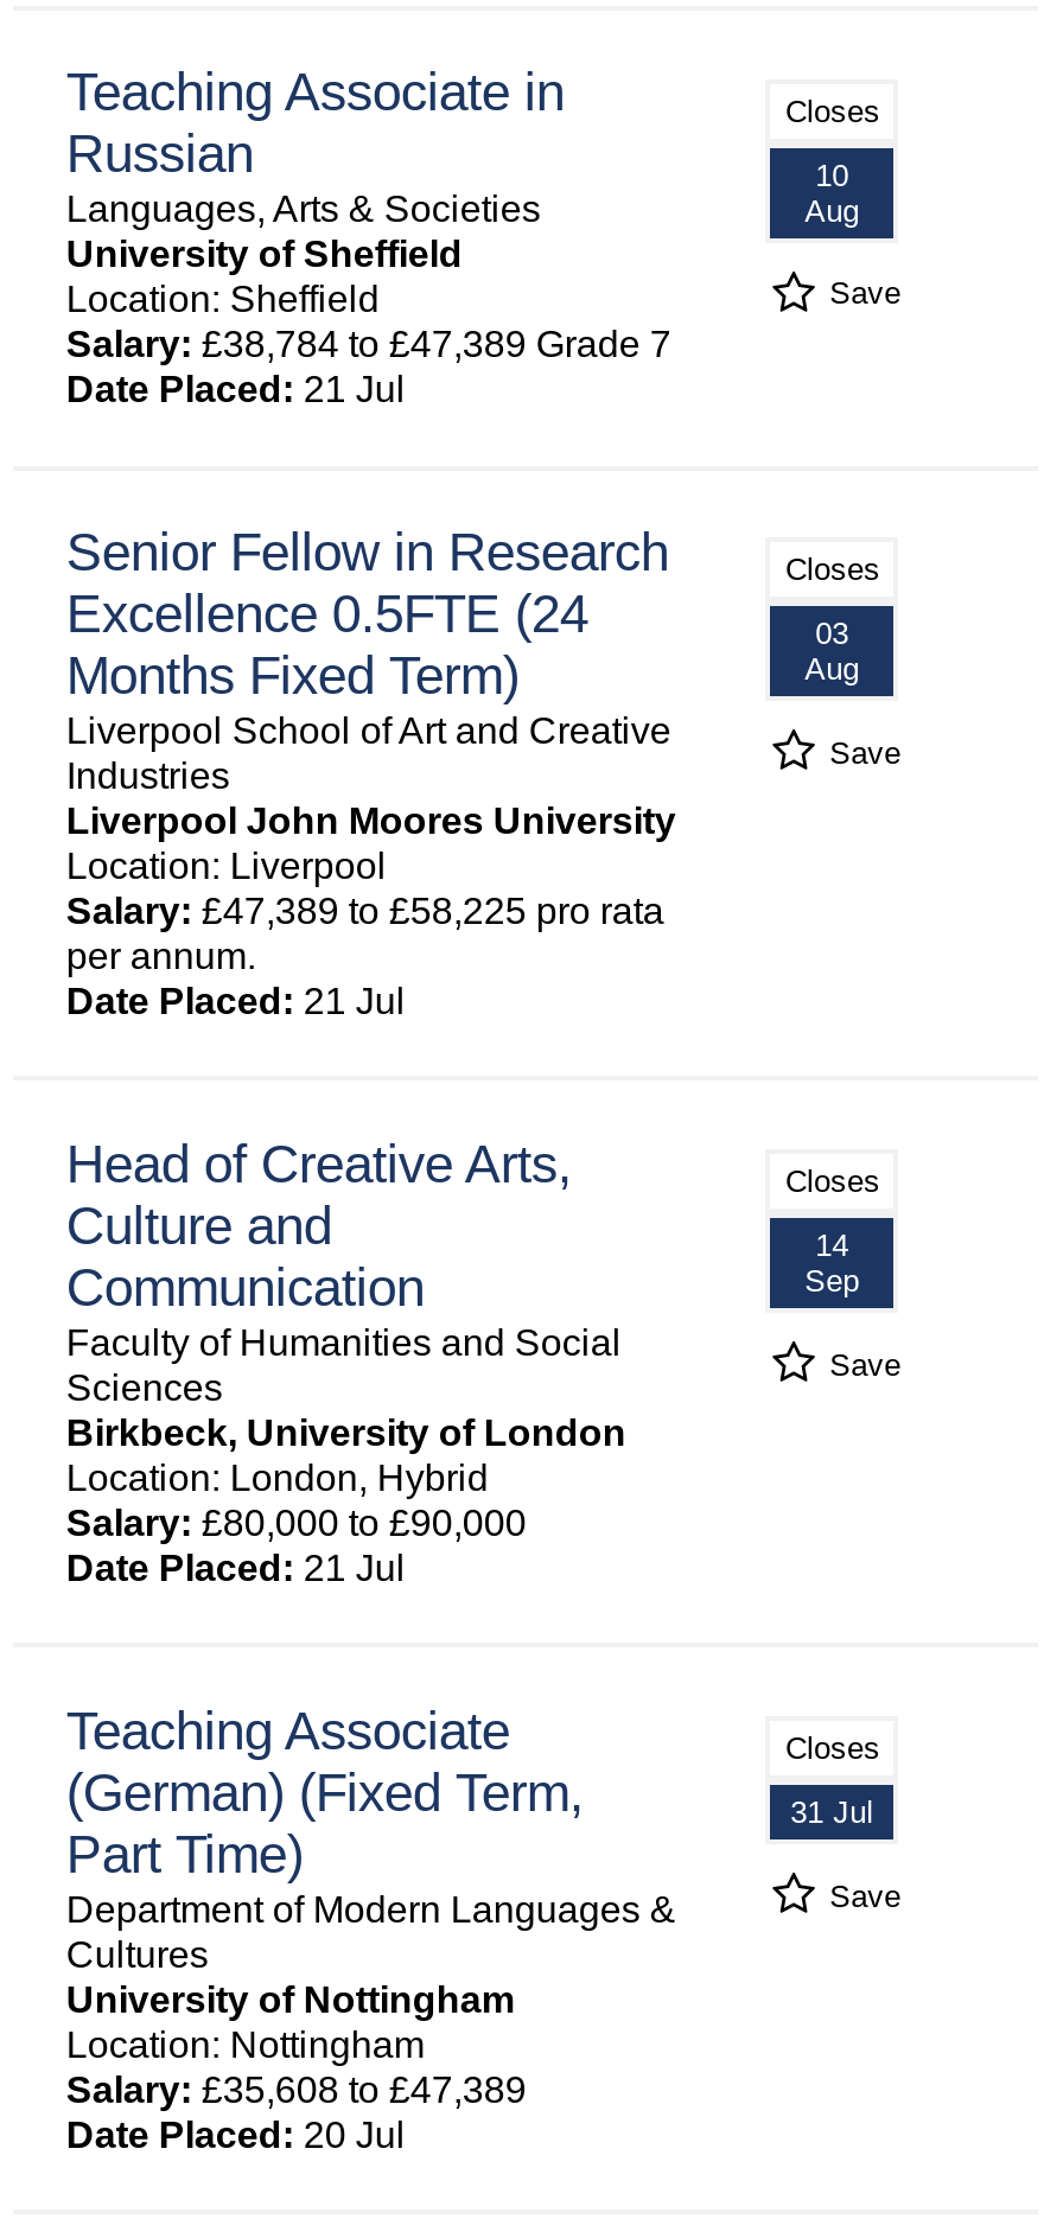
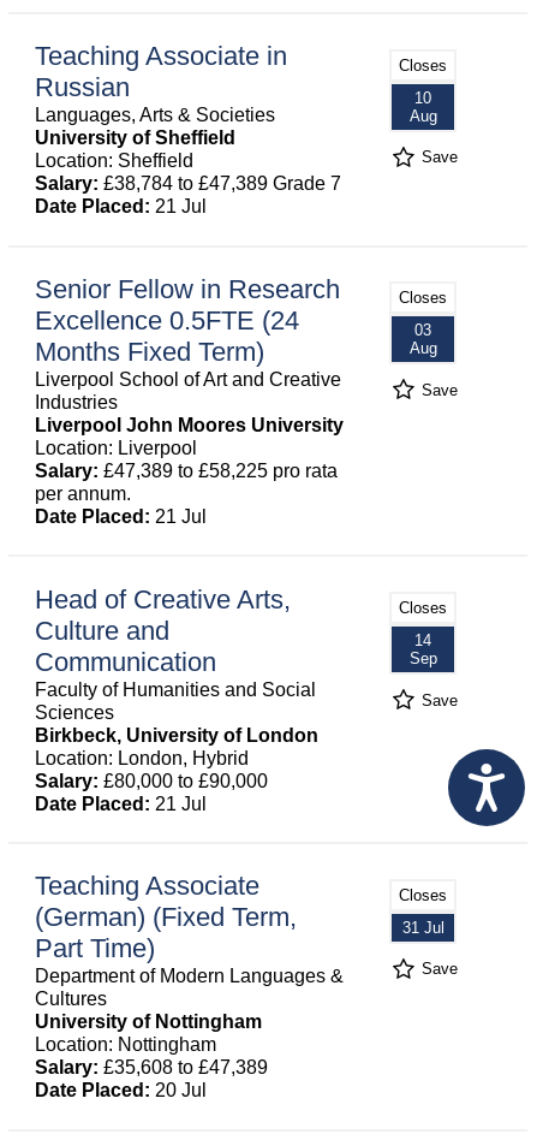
+ [image]
